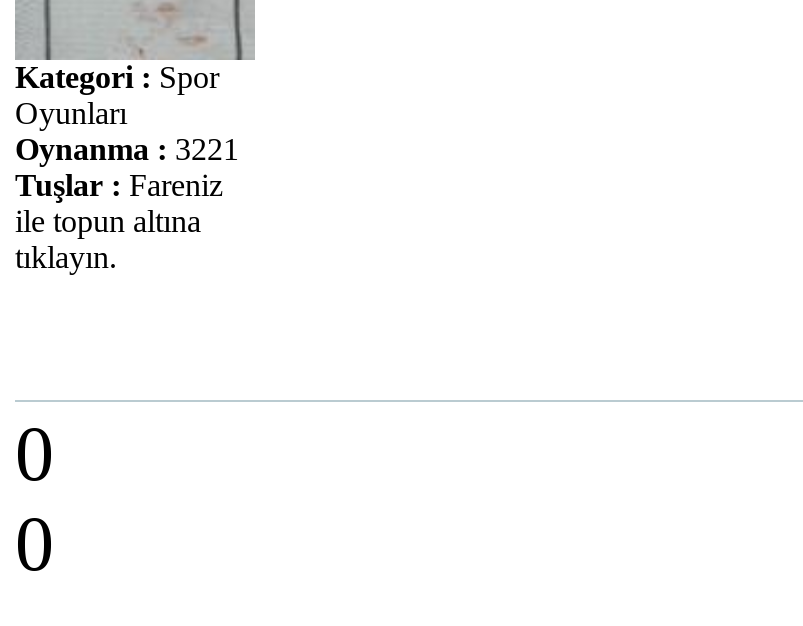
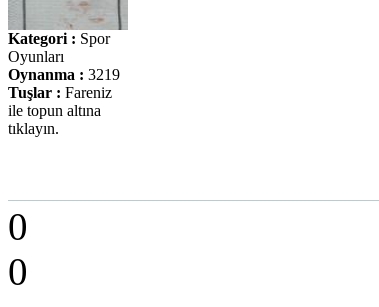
- Oynanma : 3221
+ Oynanma : 3219
